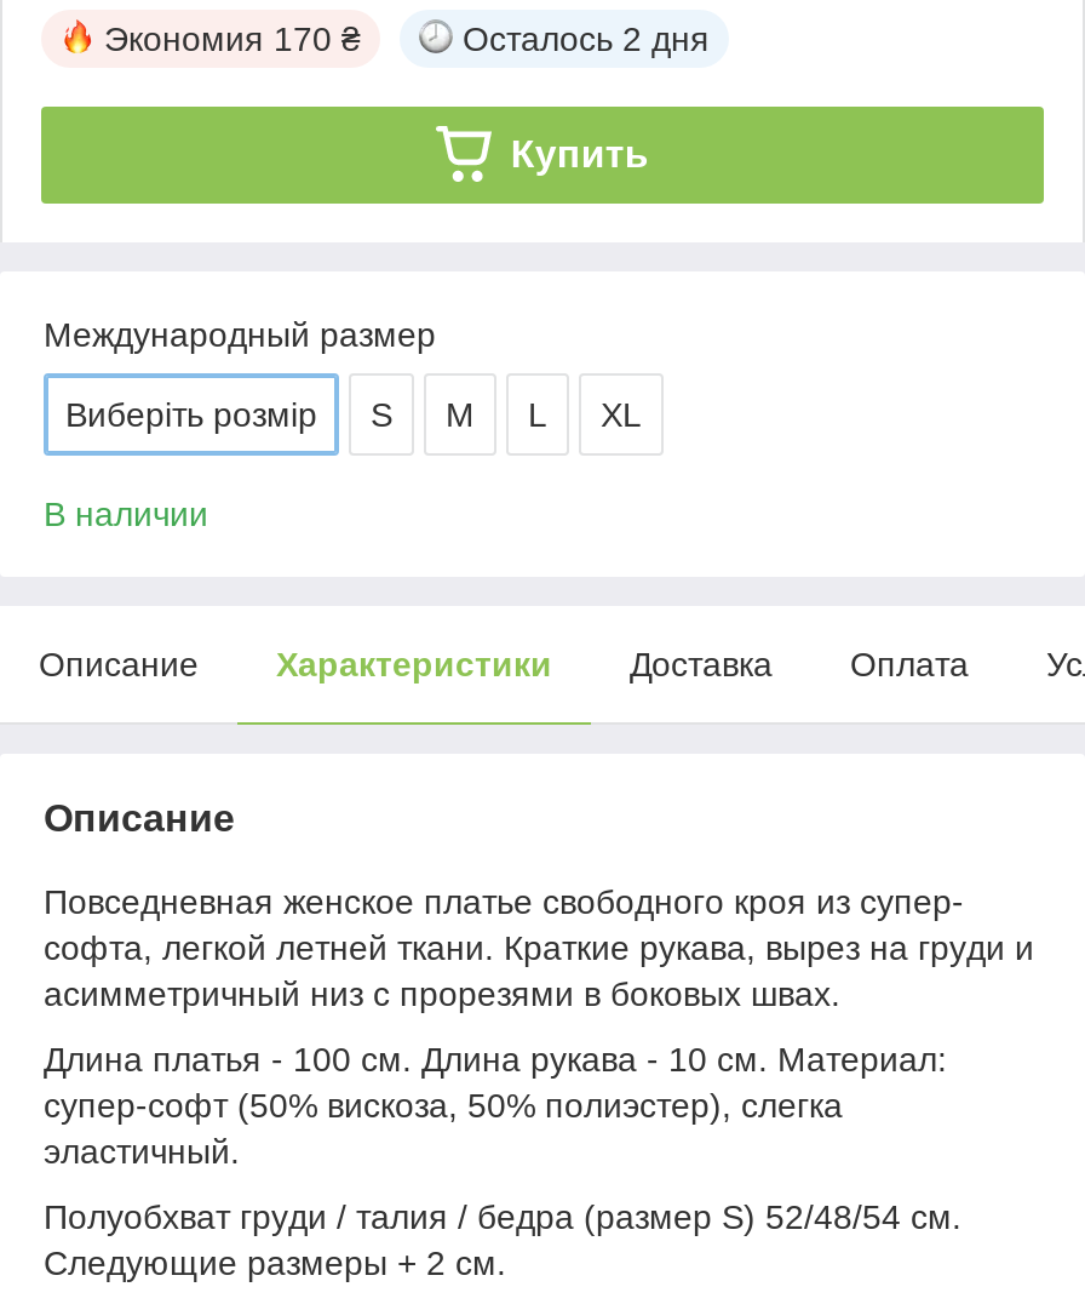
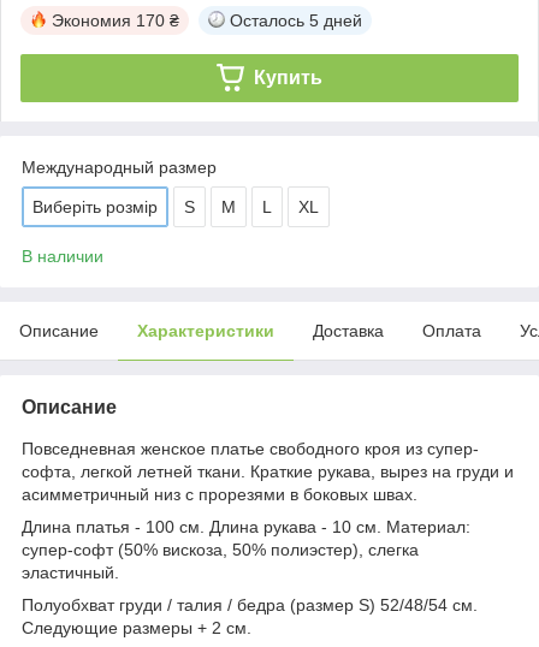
- Осталось 2 дня
+ Осталось 5 дней
